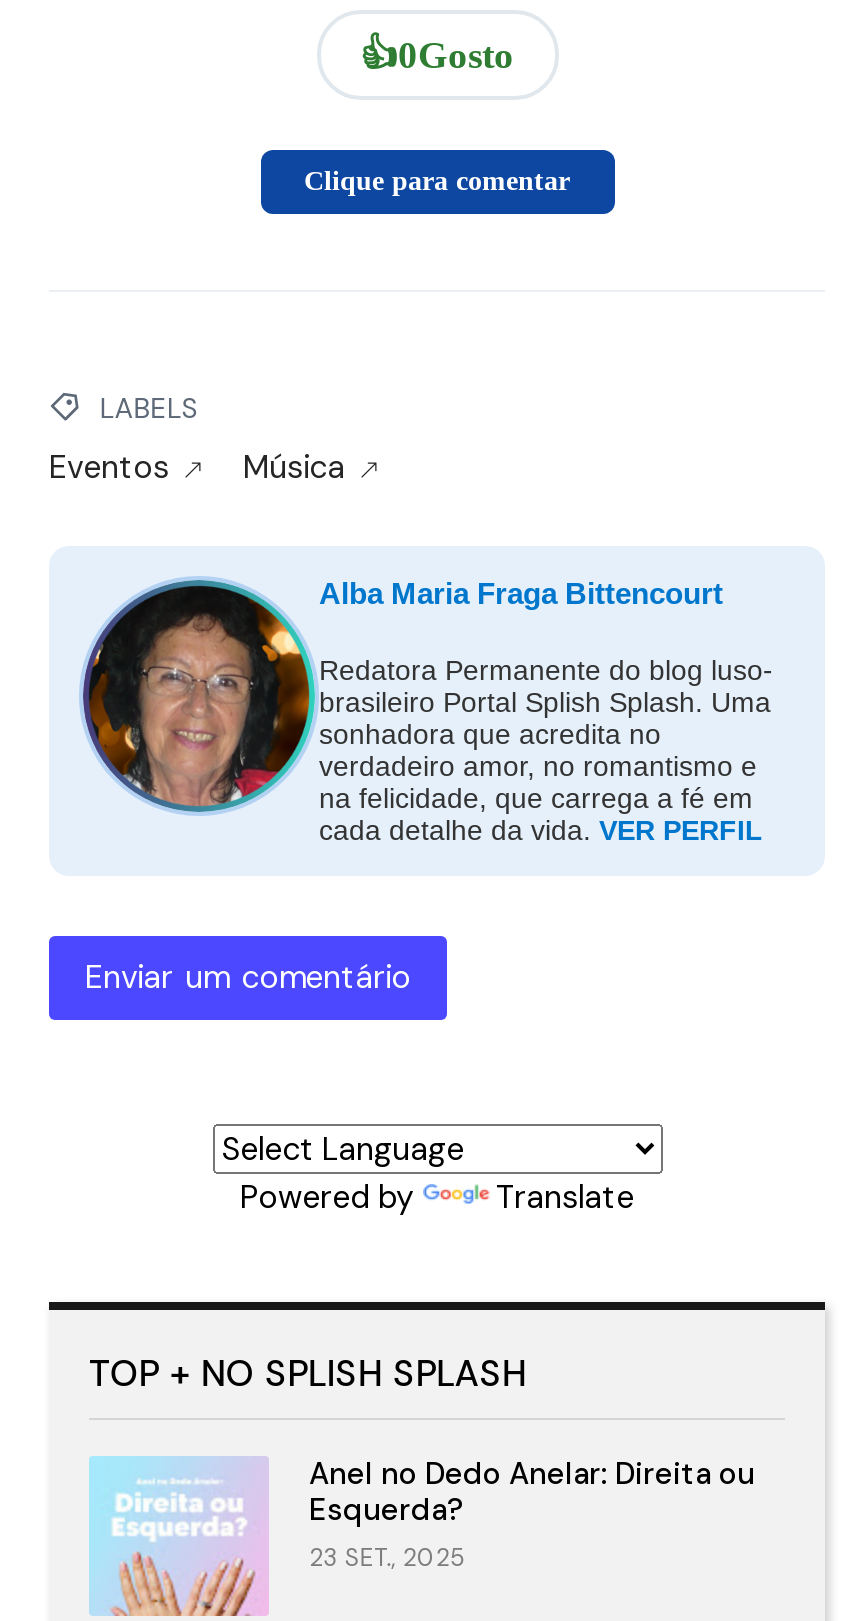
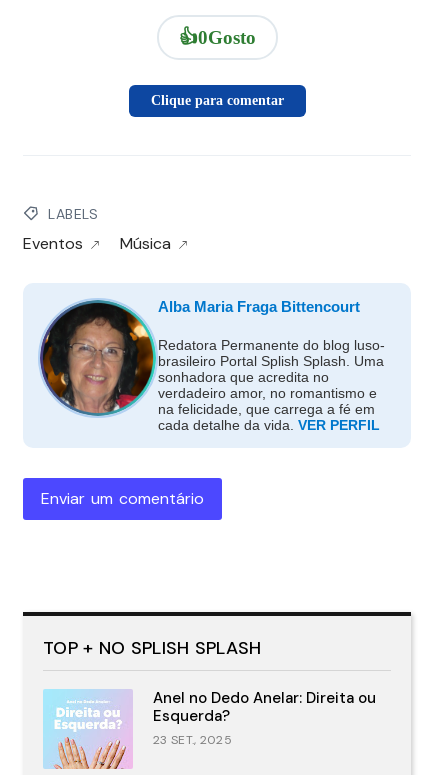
- Powered by
- Translate
